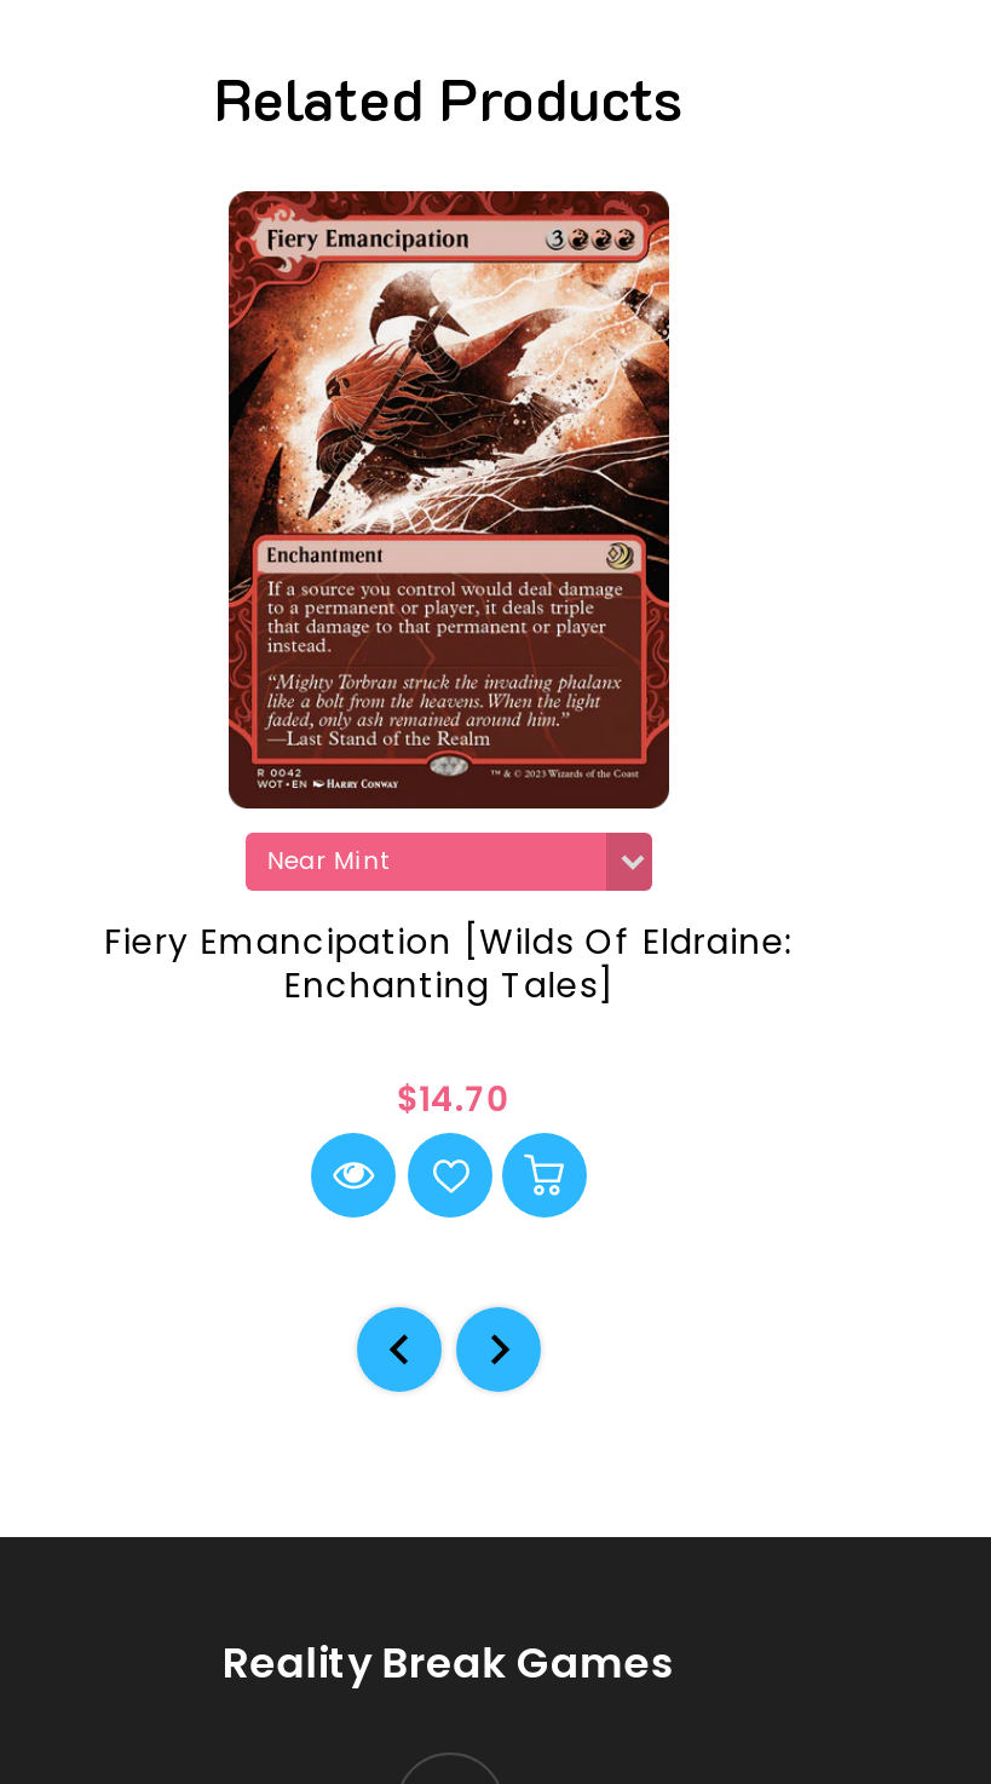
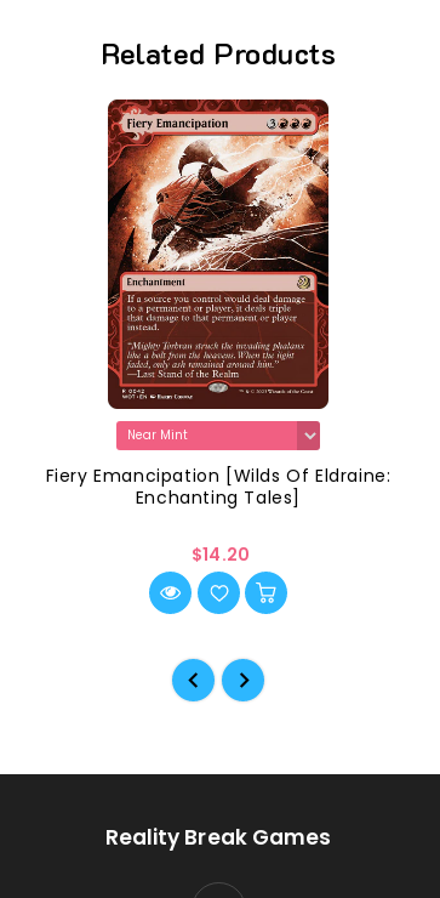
- $14.70
+ $14.20
